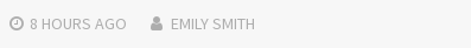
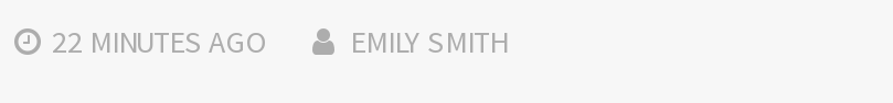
- 8 HOURS AGO
+ 22 MINUTES AGO
